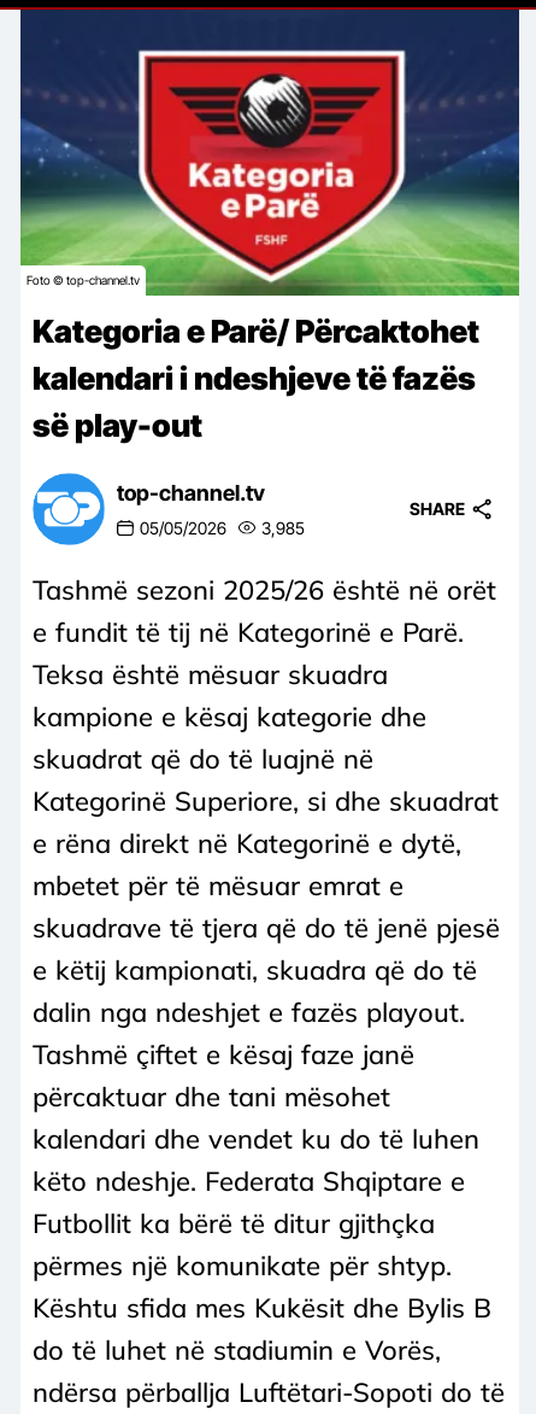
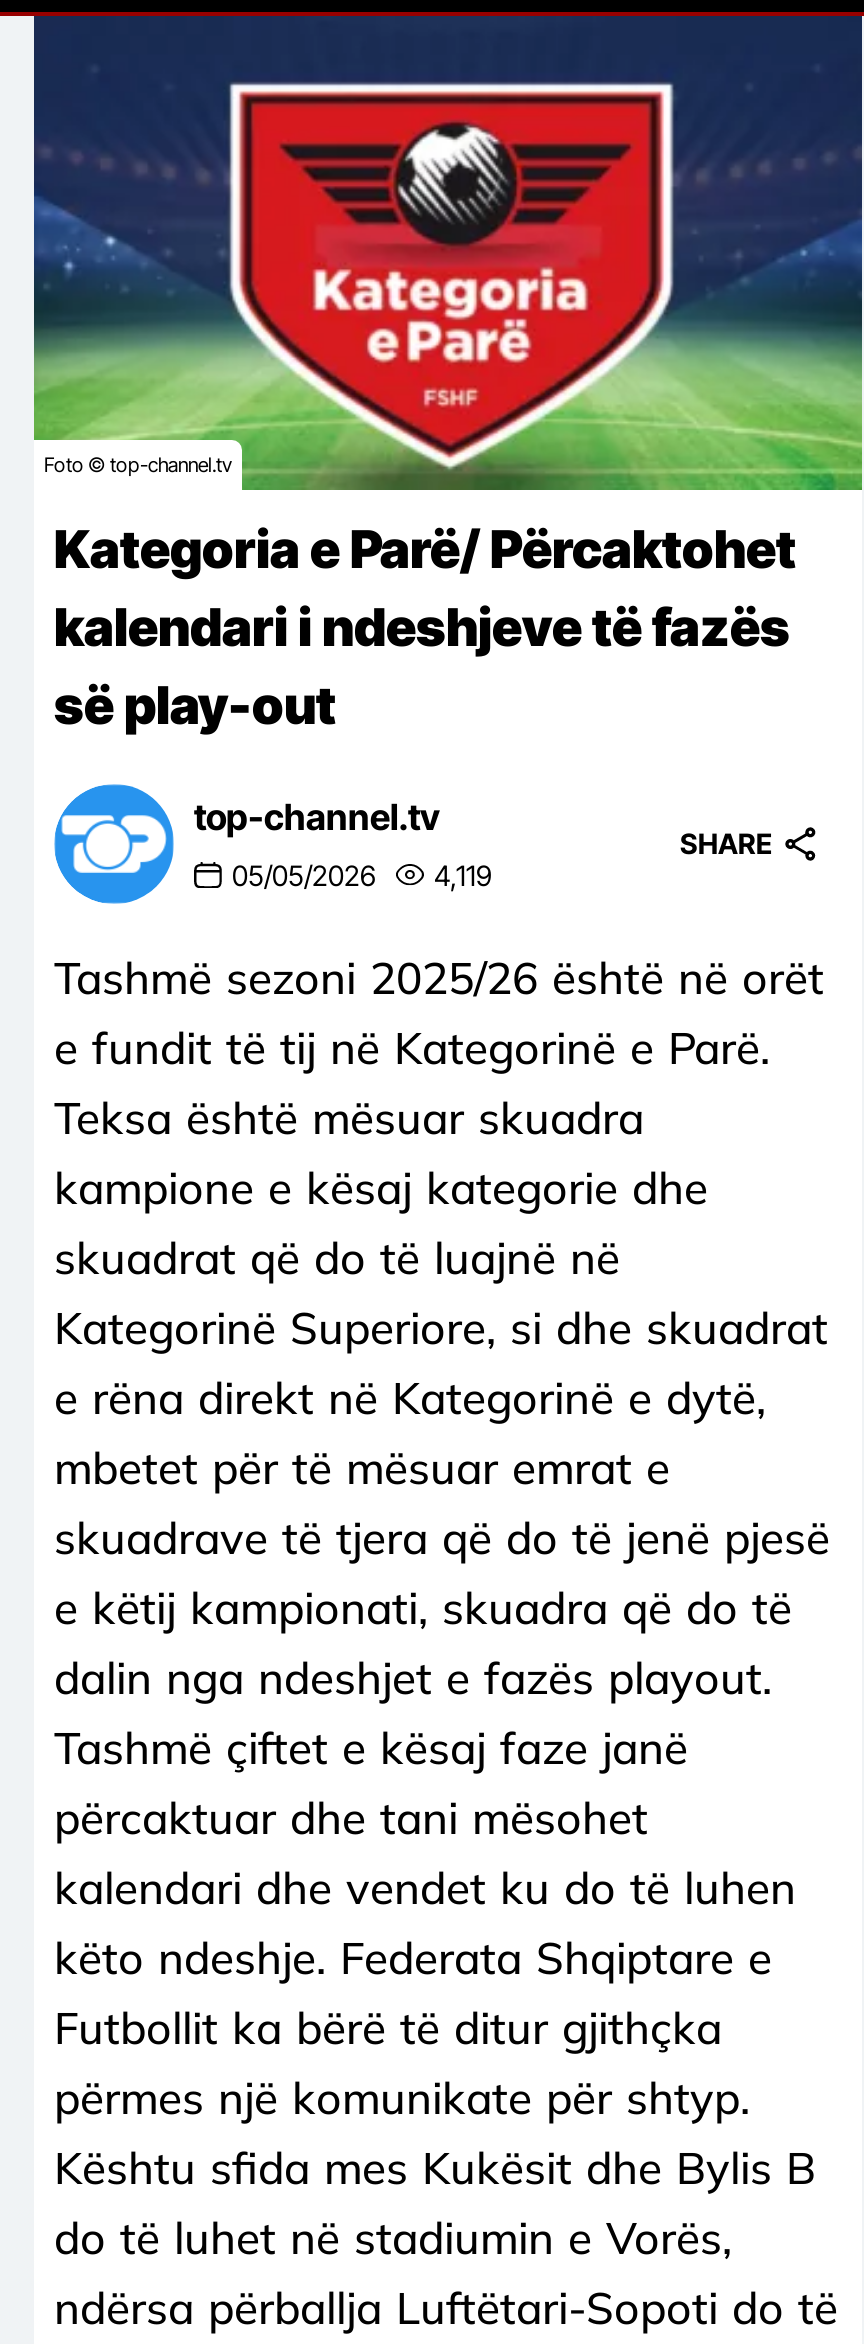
- 05/05/2026 3,985
+ 05/05/2026 4,119
